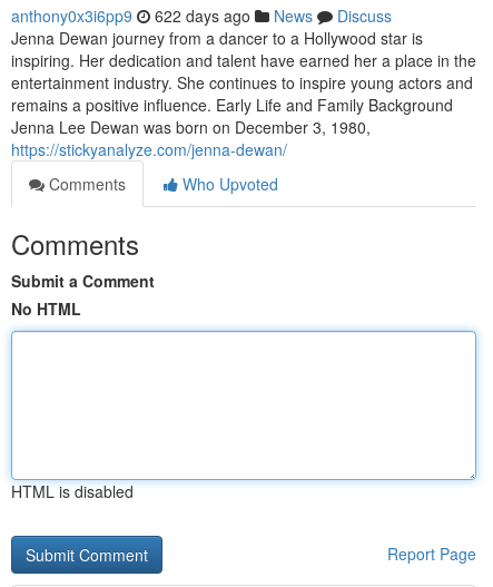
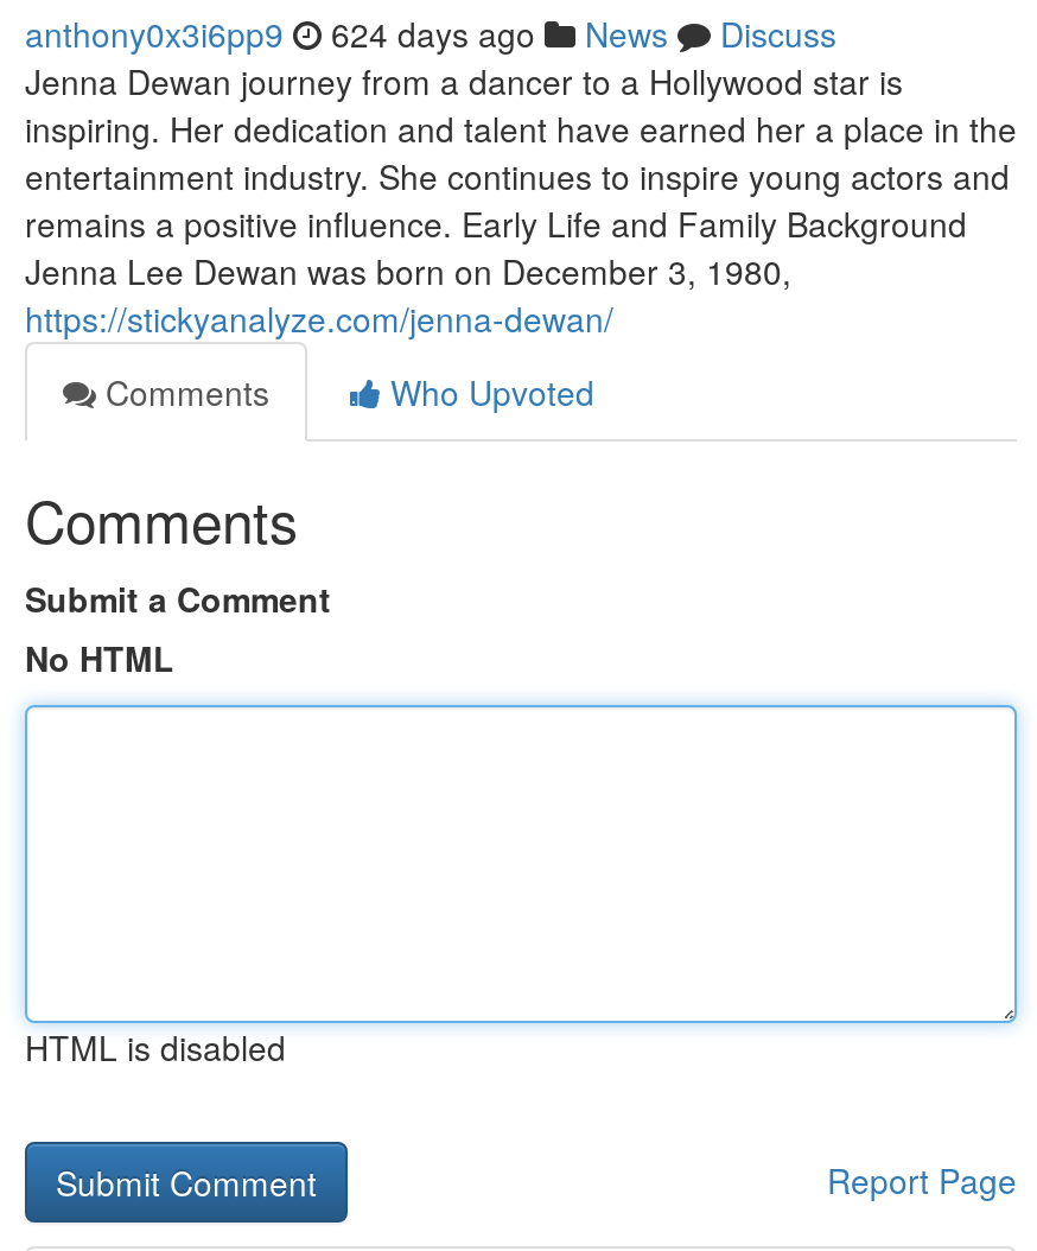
- anthony0x3i6pp9 622 days ago News Discuss
+ anthony0x3i6pp9 624 days ago News Discuss
